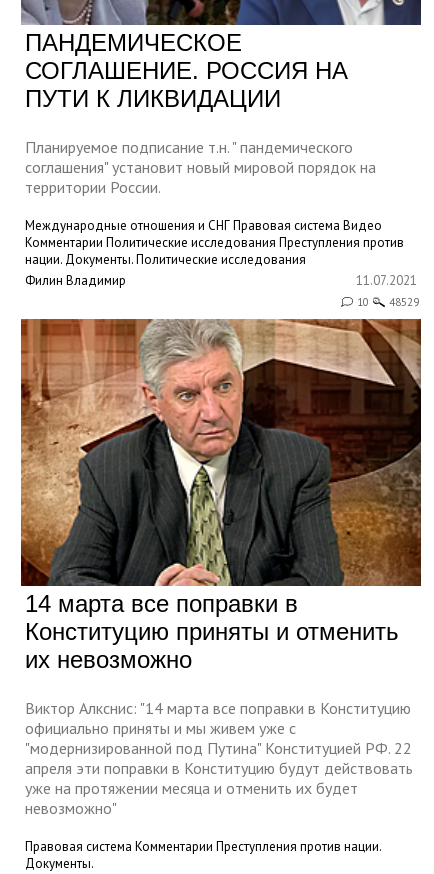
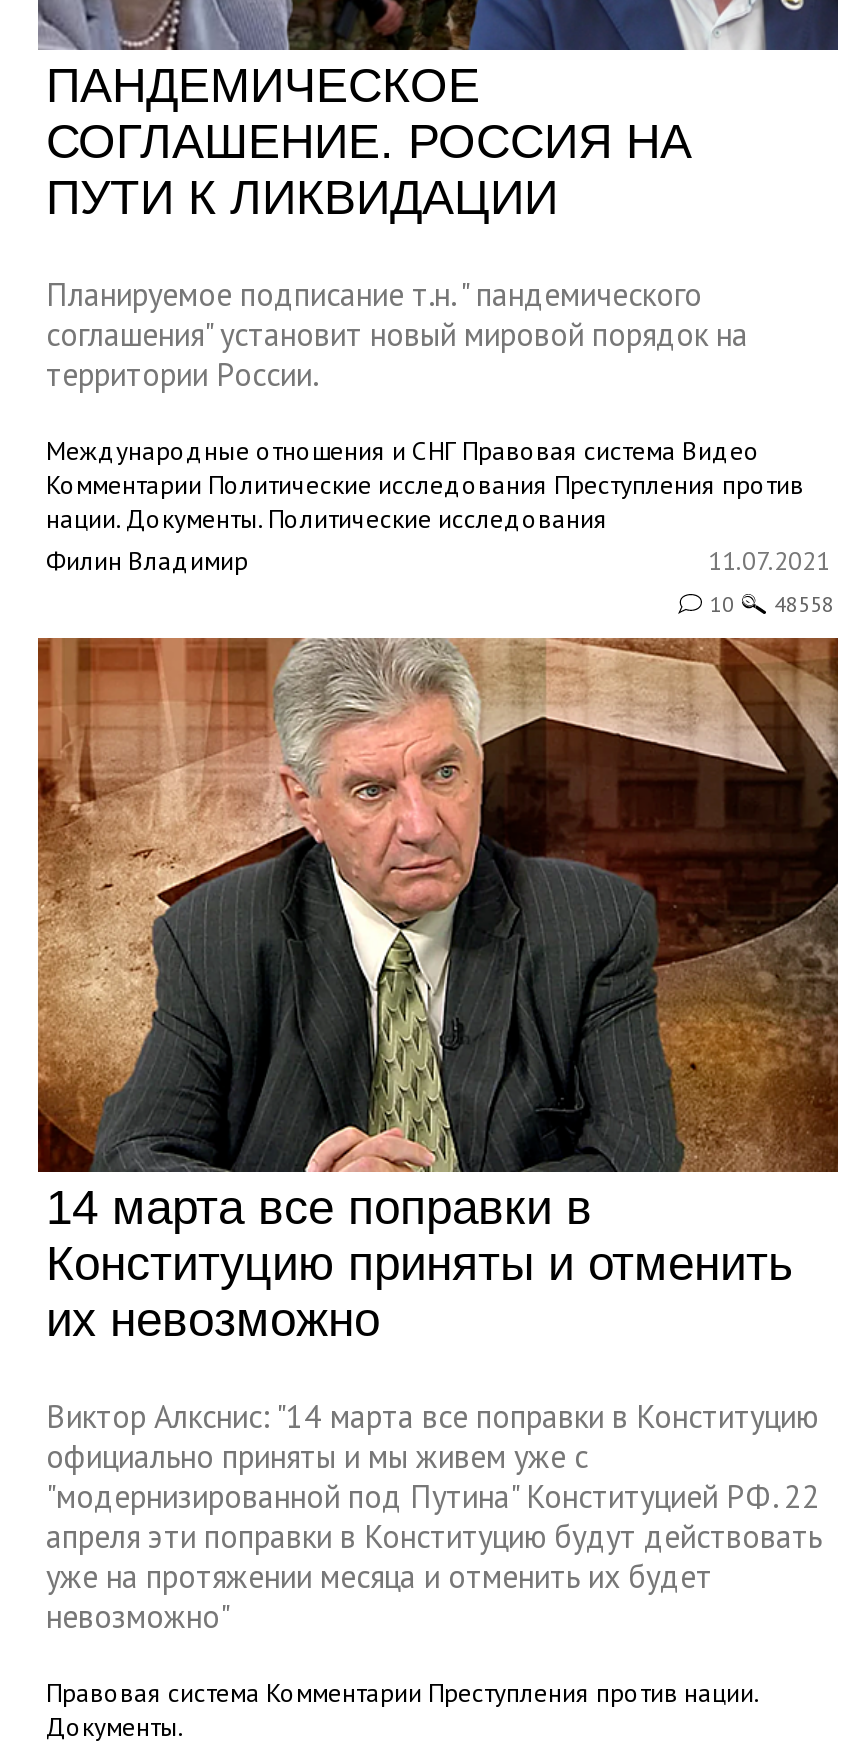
- 10 48529
+ 10 48558
